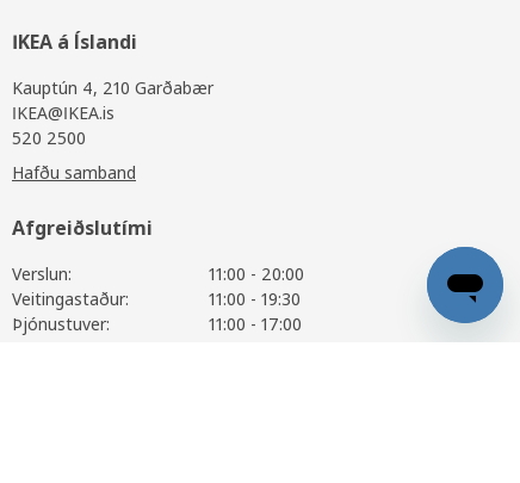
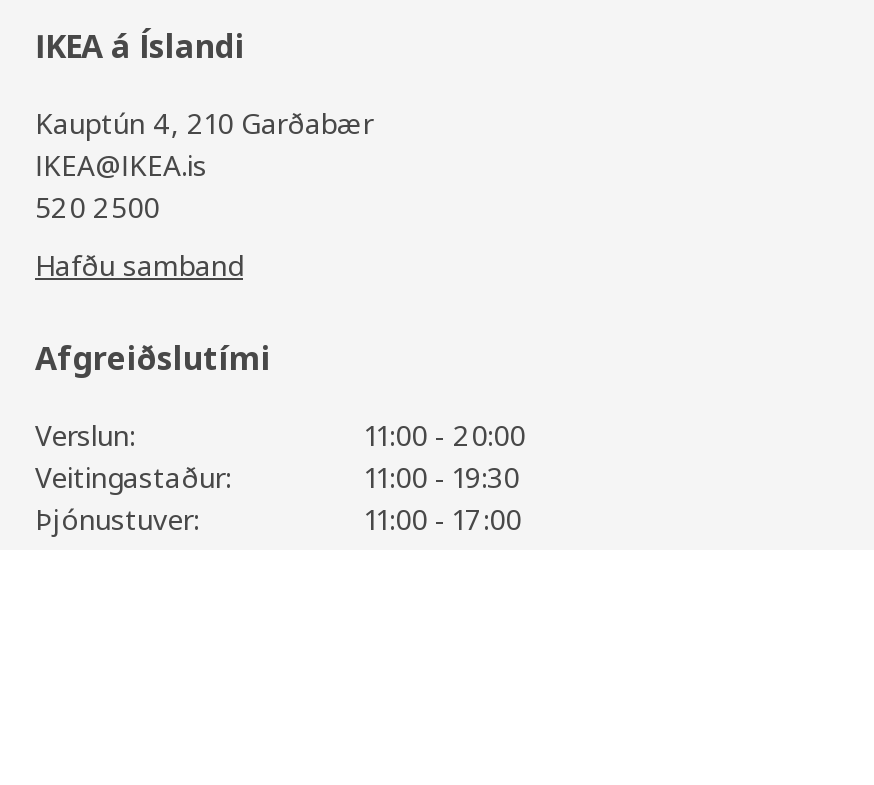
- [image]
